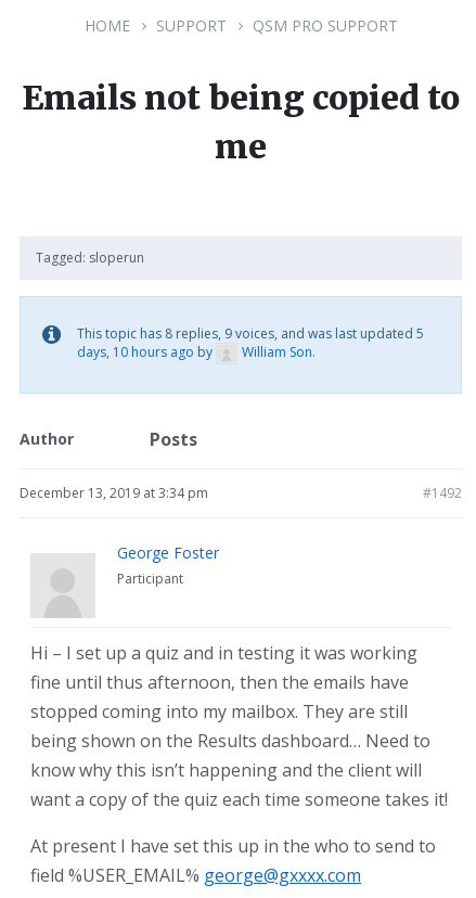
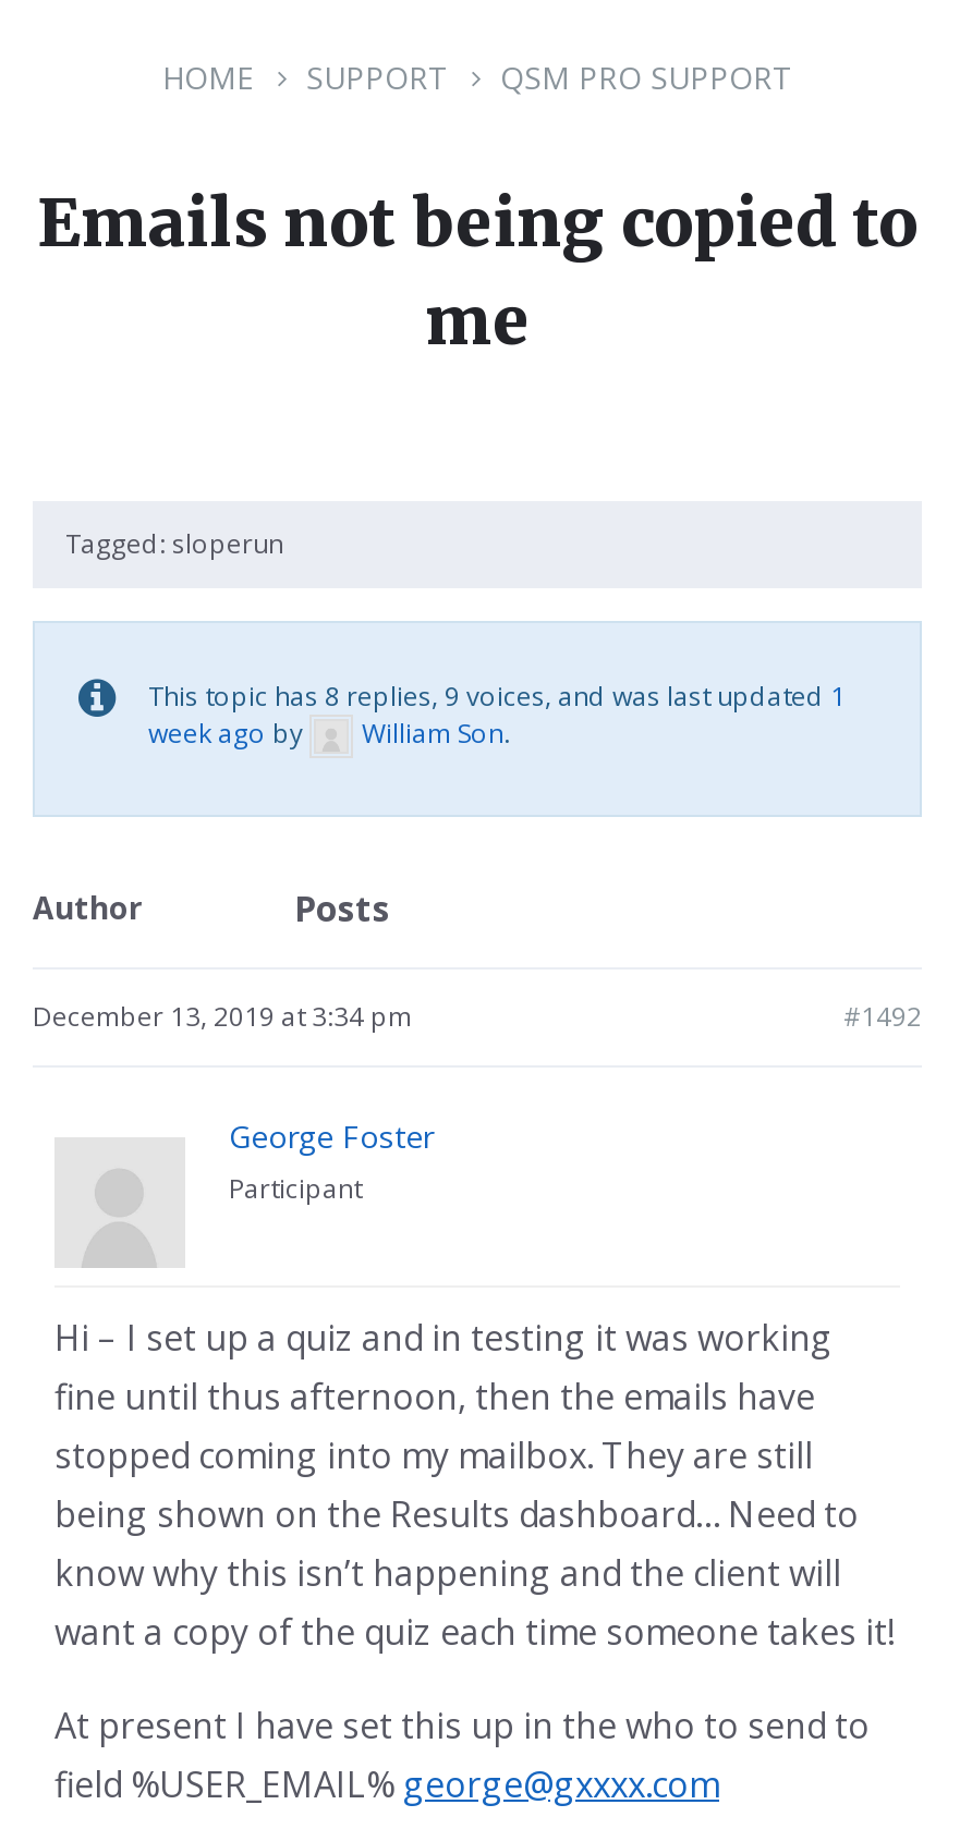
- This topic has 8 replies, 9 voices, and was last updated 5
- days, 10 hours ago by
+ This topic has 8 replies, 9 voices, and was last updated 1
+ week ago by
